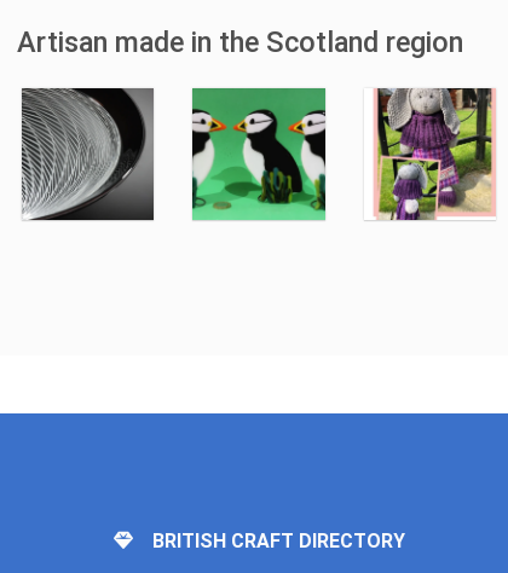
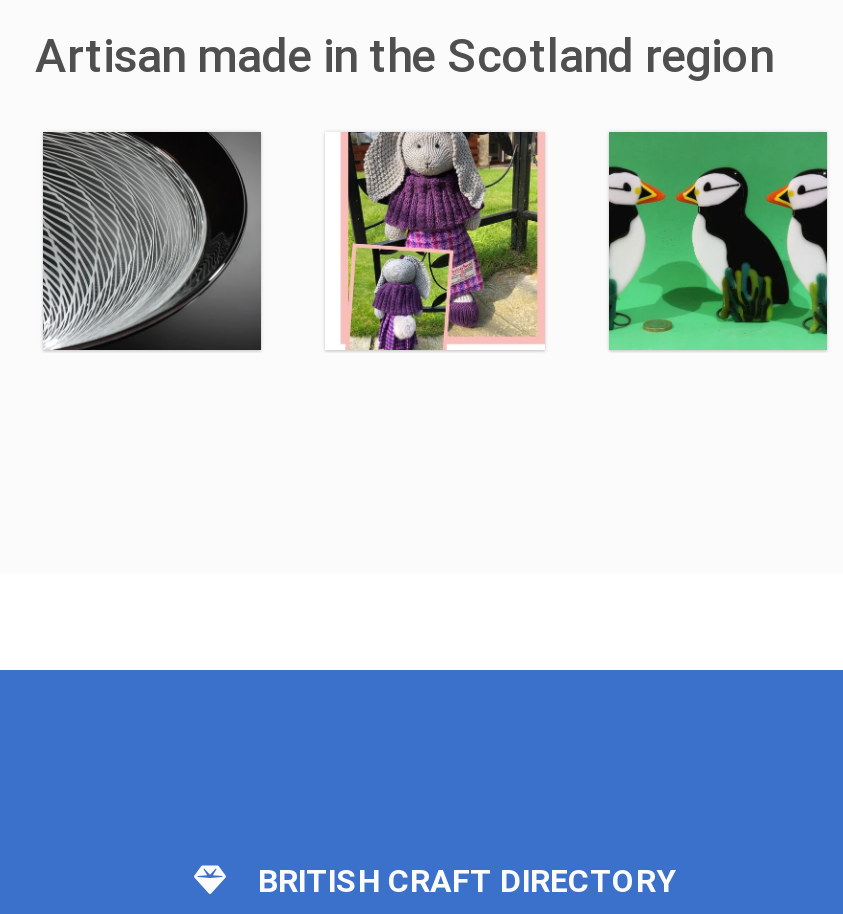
- [image]
+ [image]

- [image]
+ [image]
